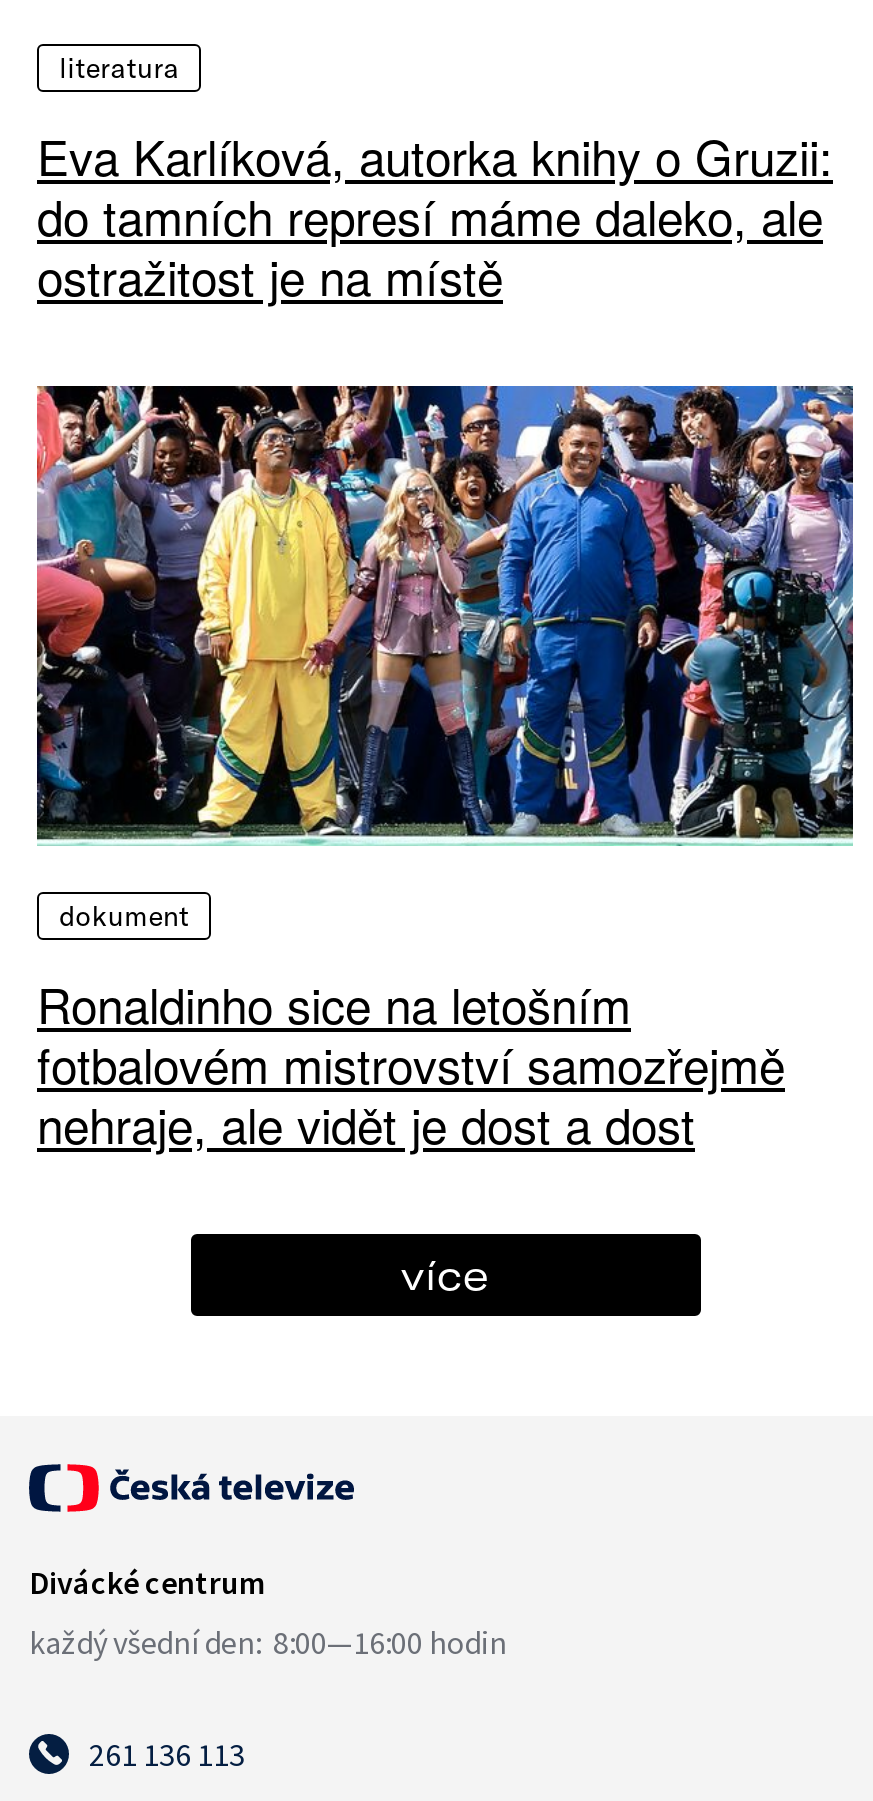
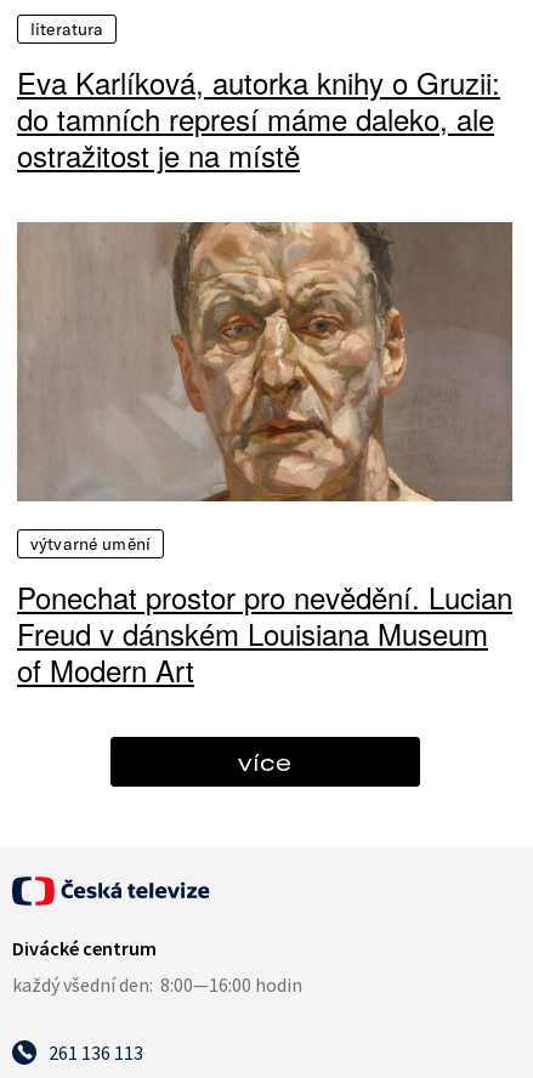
- [image]
- dokument
+ [image]
+ výtvarné umění

- Ronaldinho sice na letošním
- fotbalovém mistrovství samozřejmě
- nehraje, ale vidět je dost a dost
+ Ponechat prostor pro nevědění. Lucian
+ Freud v dánském Louisiana Museum
+ of Modern Art
